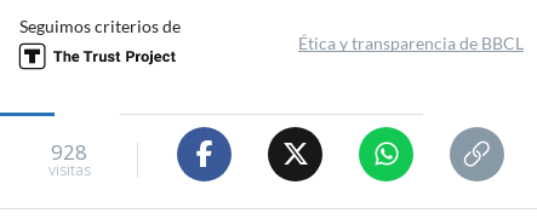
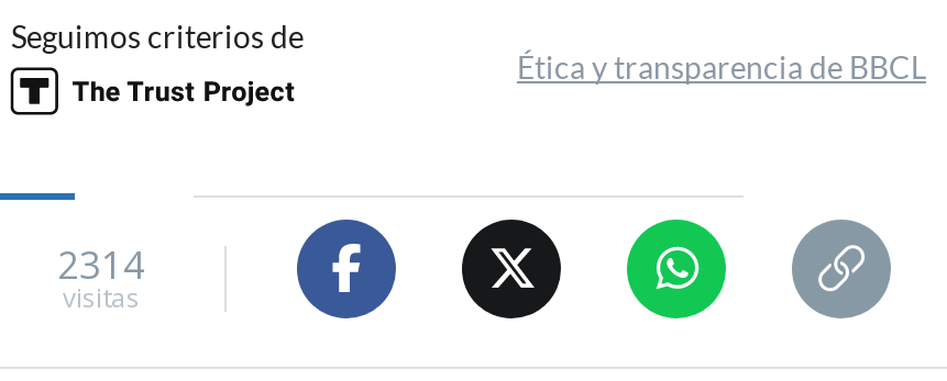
- 928
+ 2314
